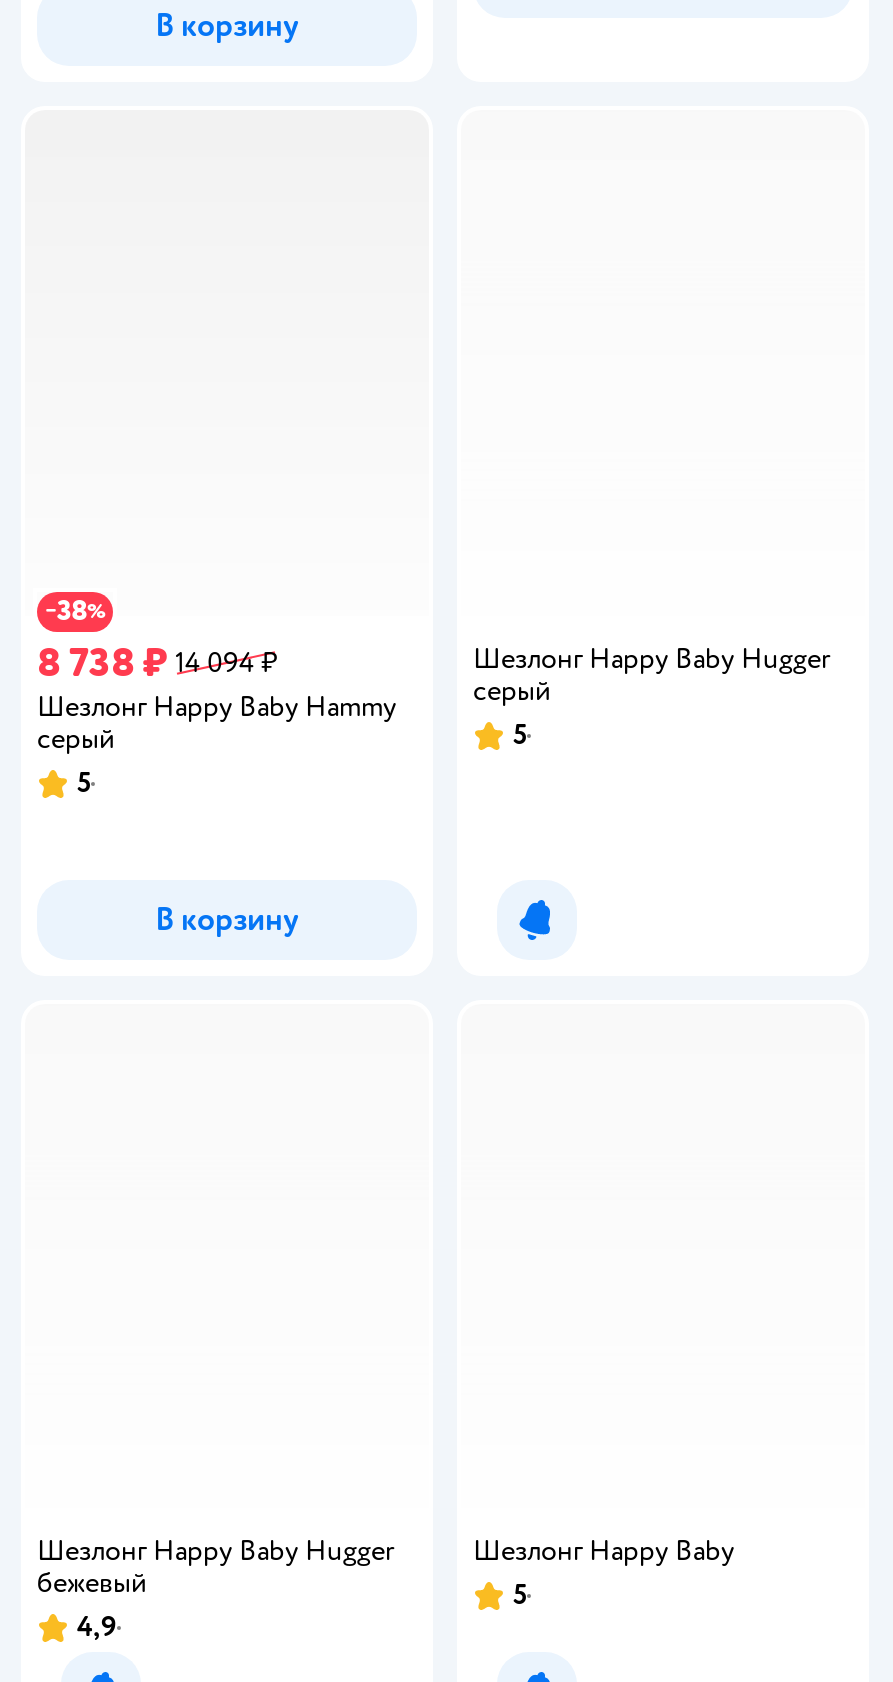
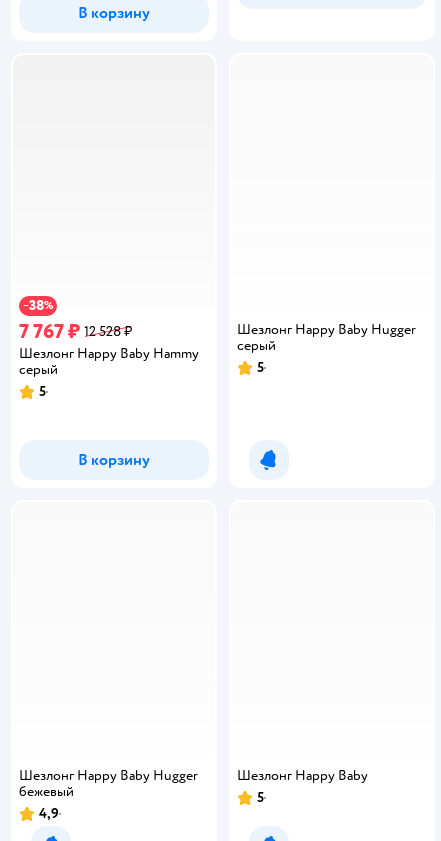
- 8 738 ₽ 14 094 ₽
+ 7 767 ₽ 12 528 ₽
